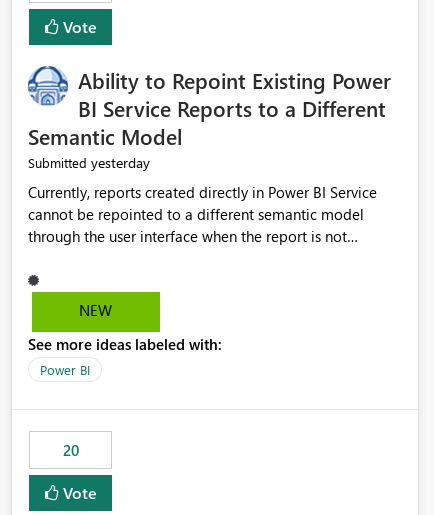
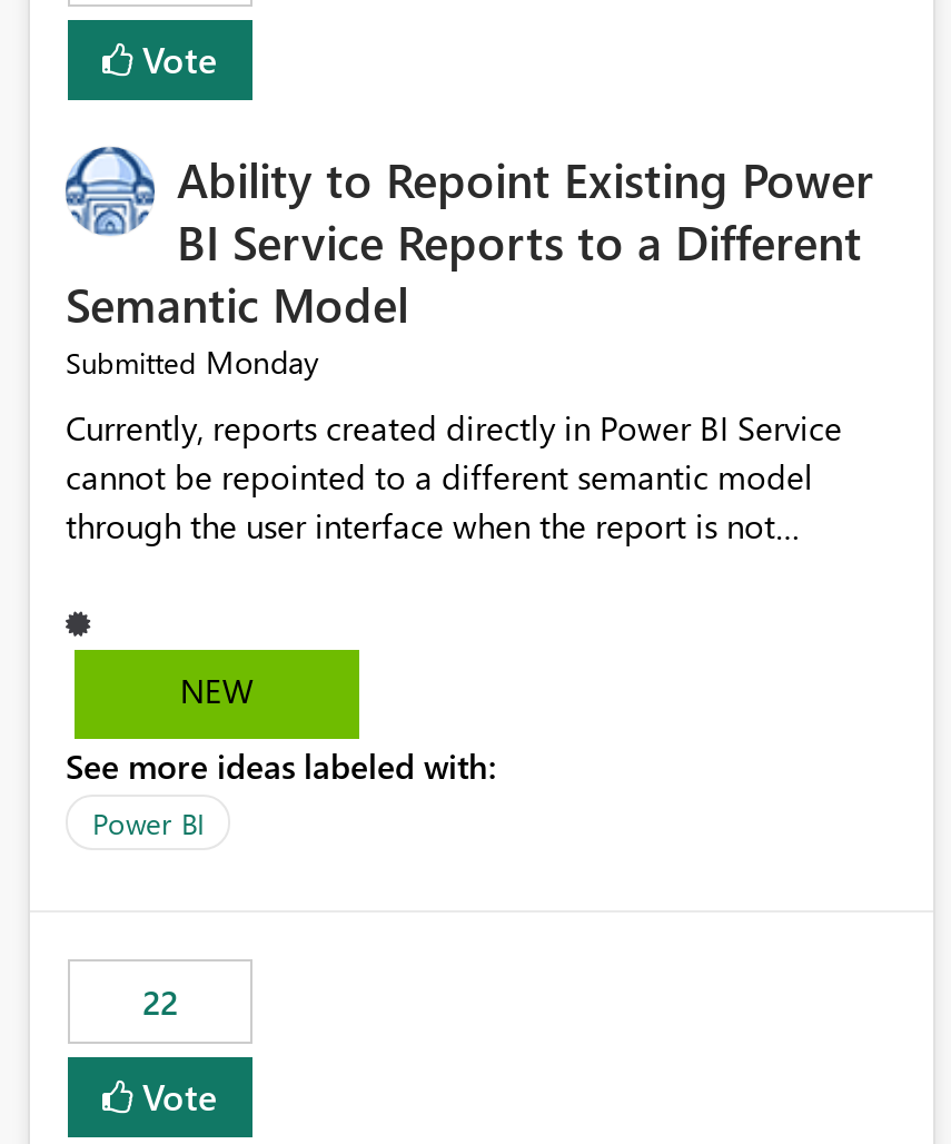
- Submitted yesterday
+ Submitted Monday

- 20
+ 22
